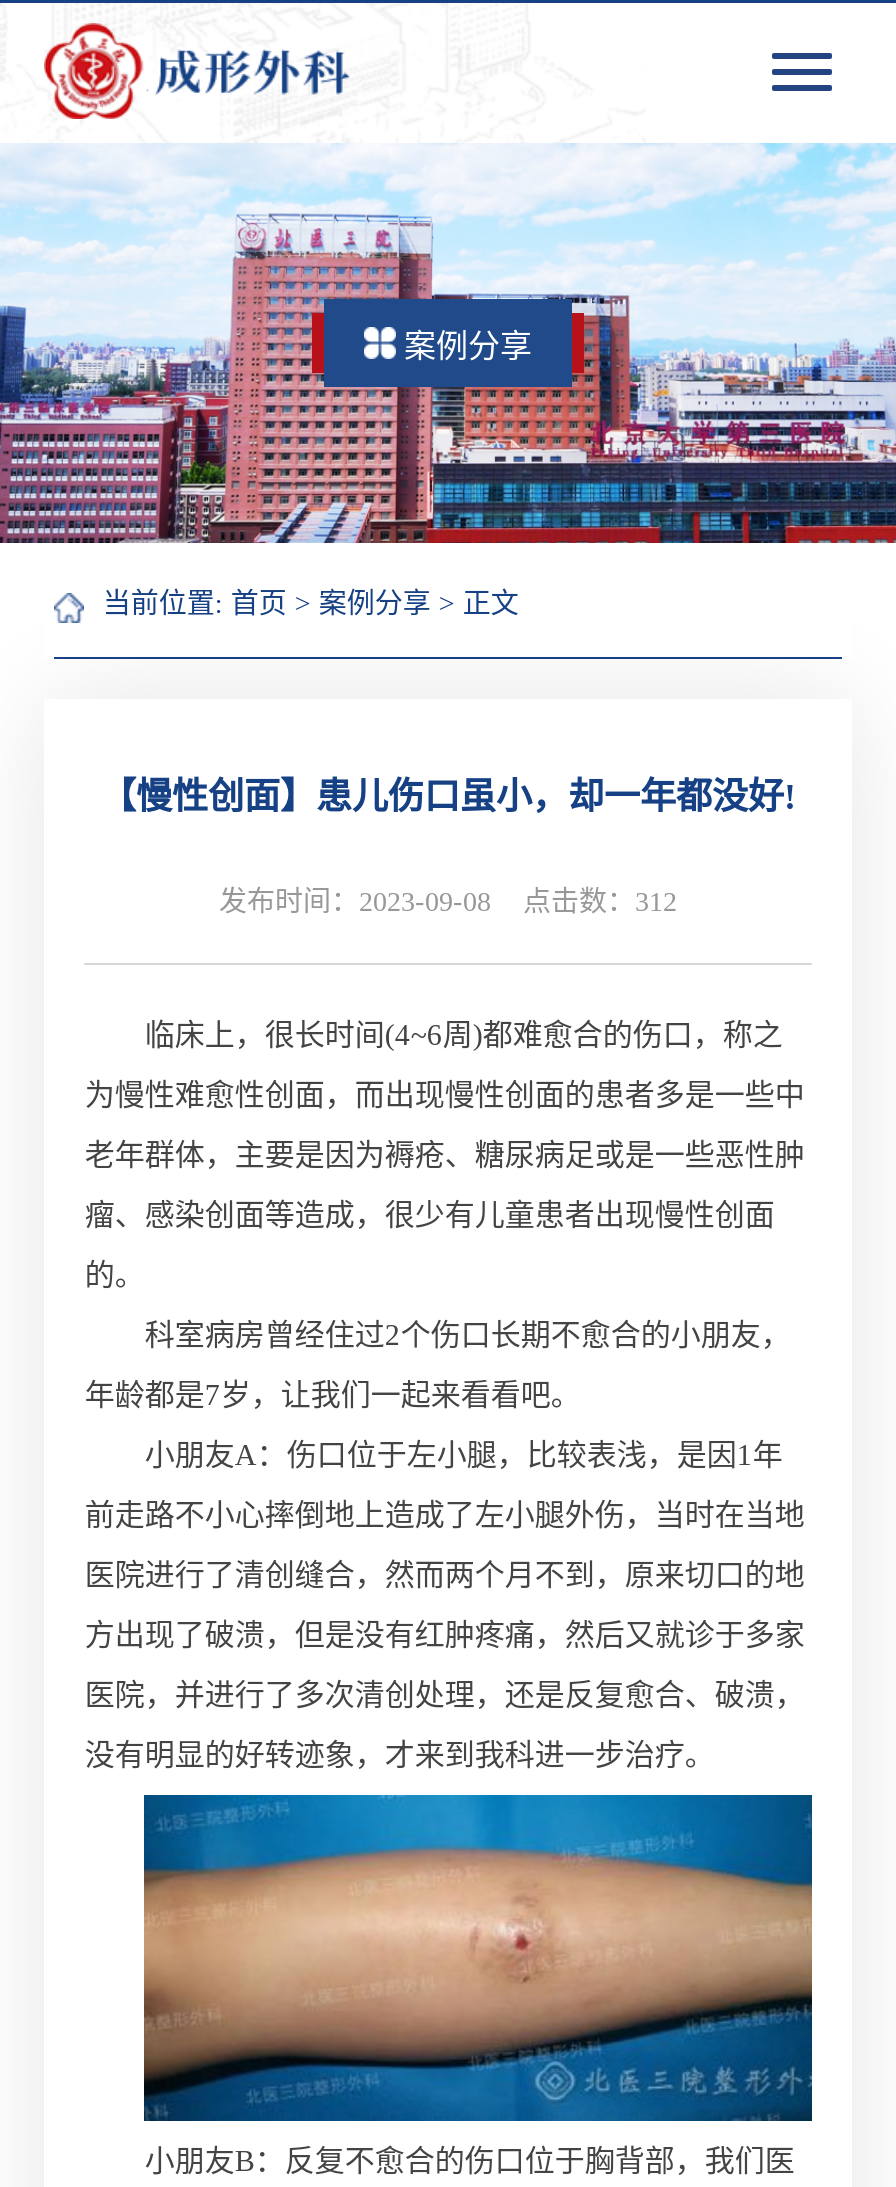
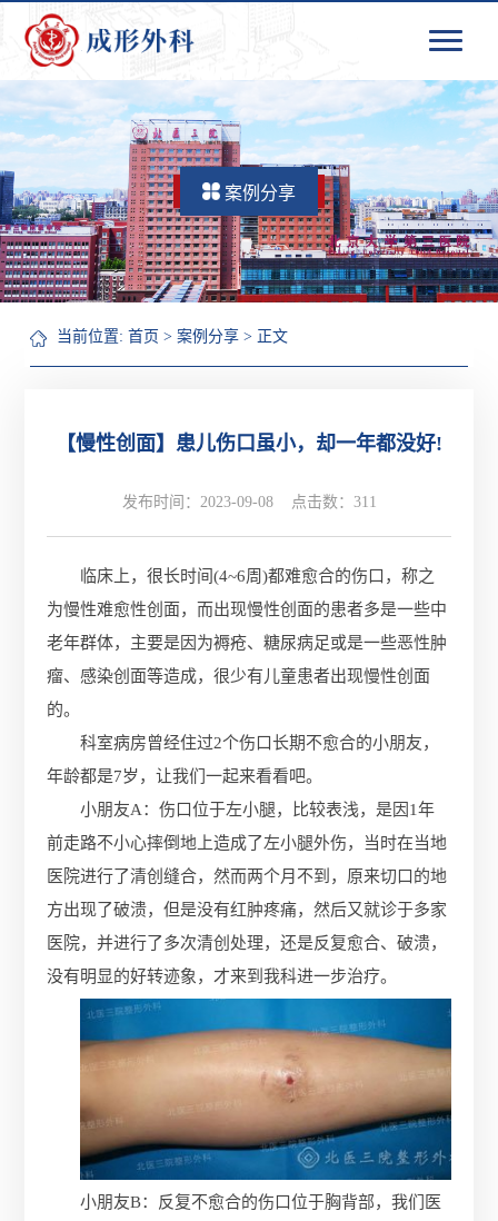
- 发布时间：2023-09-08 点击数：312
+ 发布时间：2023-09-08 点击数：311
